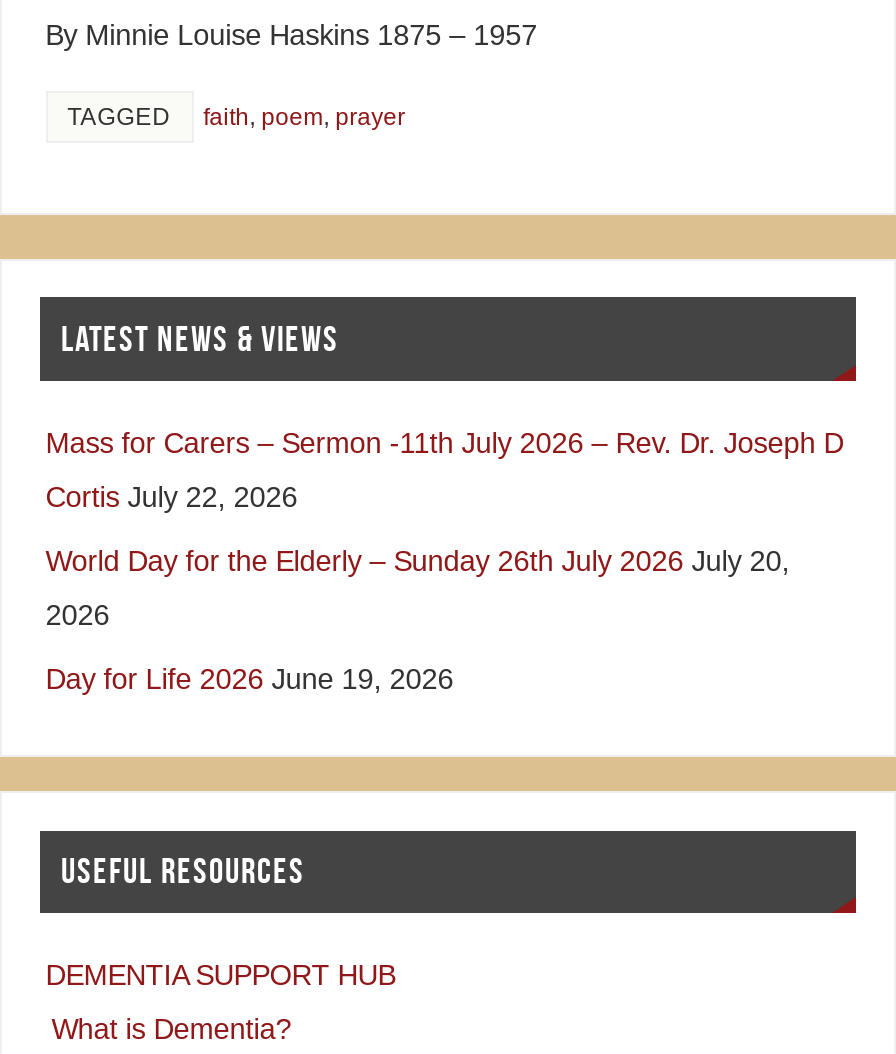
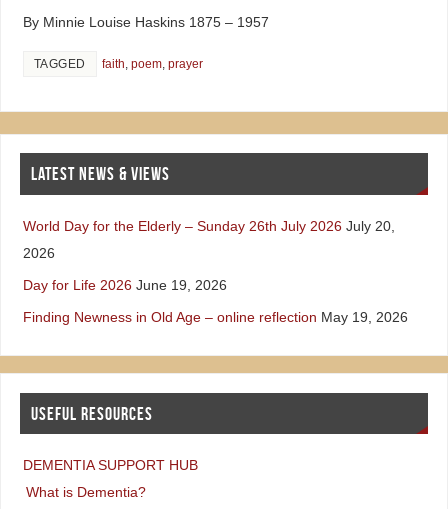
- Mass for Carers – Sermon -11th July 2026 – Rev. Dr. Joseph D
- Cortis July 22, 2026

moved up: World Day for the Elderly – Sunday 26th July 2026 July 20, | 2026 | Day for Life 2026 June 19, 2026

+ Finding Newness in Old Age – online reflection May 19, 2026
